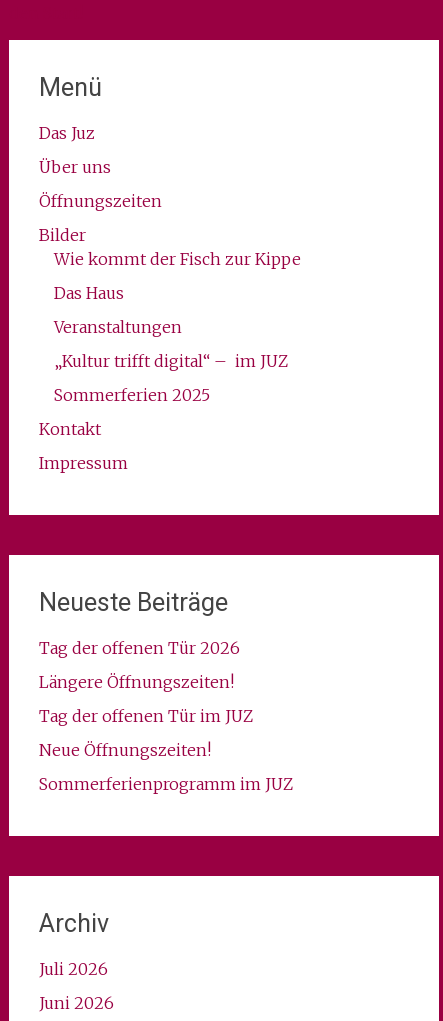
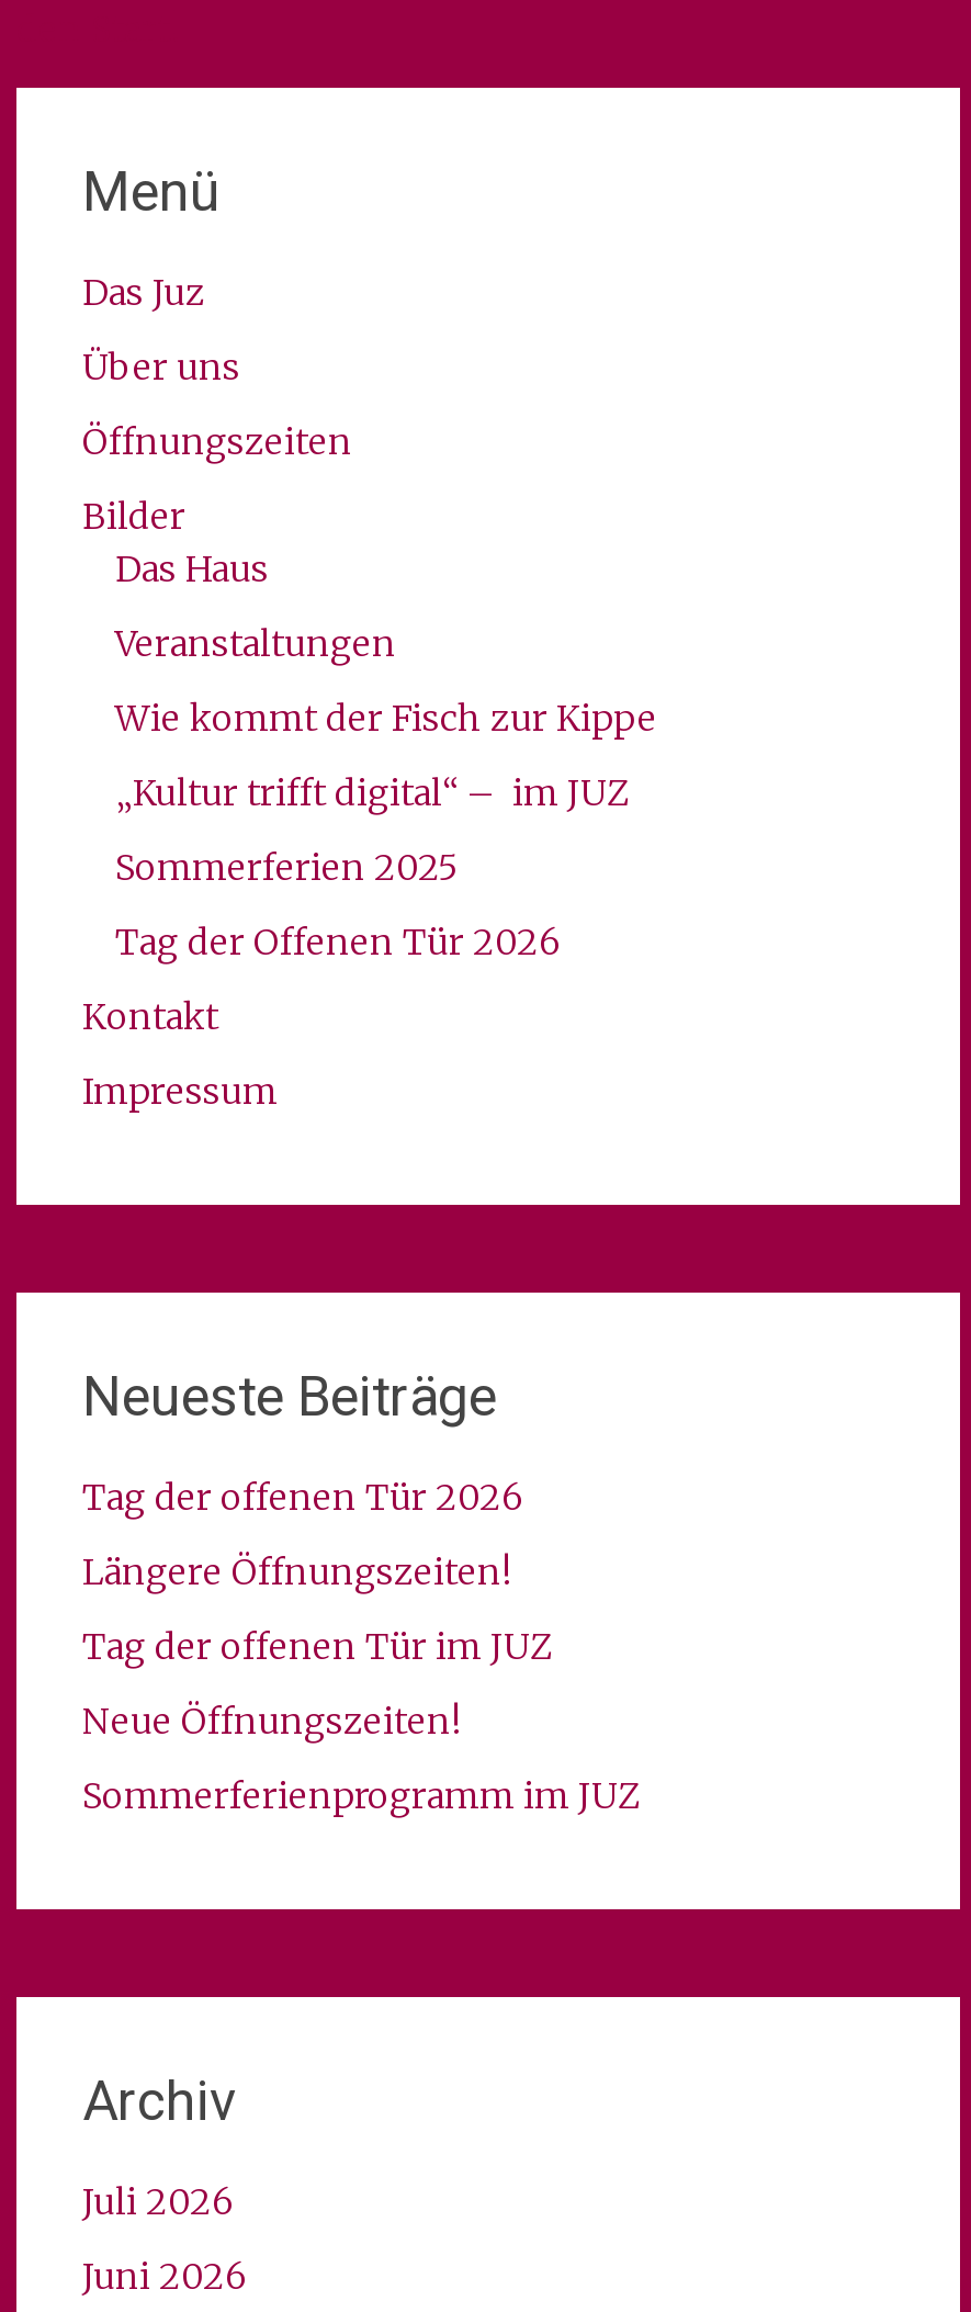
moved down: Wie kommt der Fisch zur Kippe

moved up: Das Haus | Veranstaltungen

+ Tag der Offenen Tür 2026
